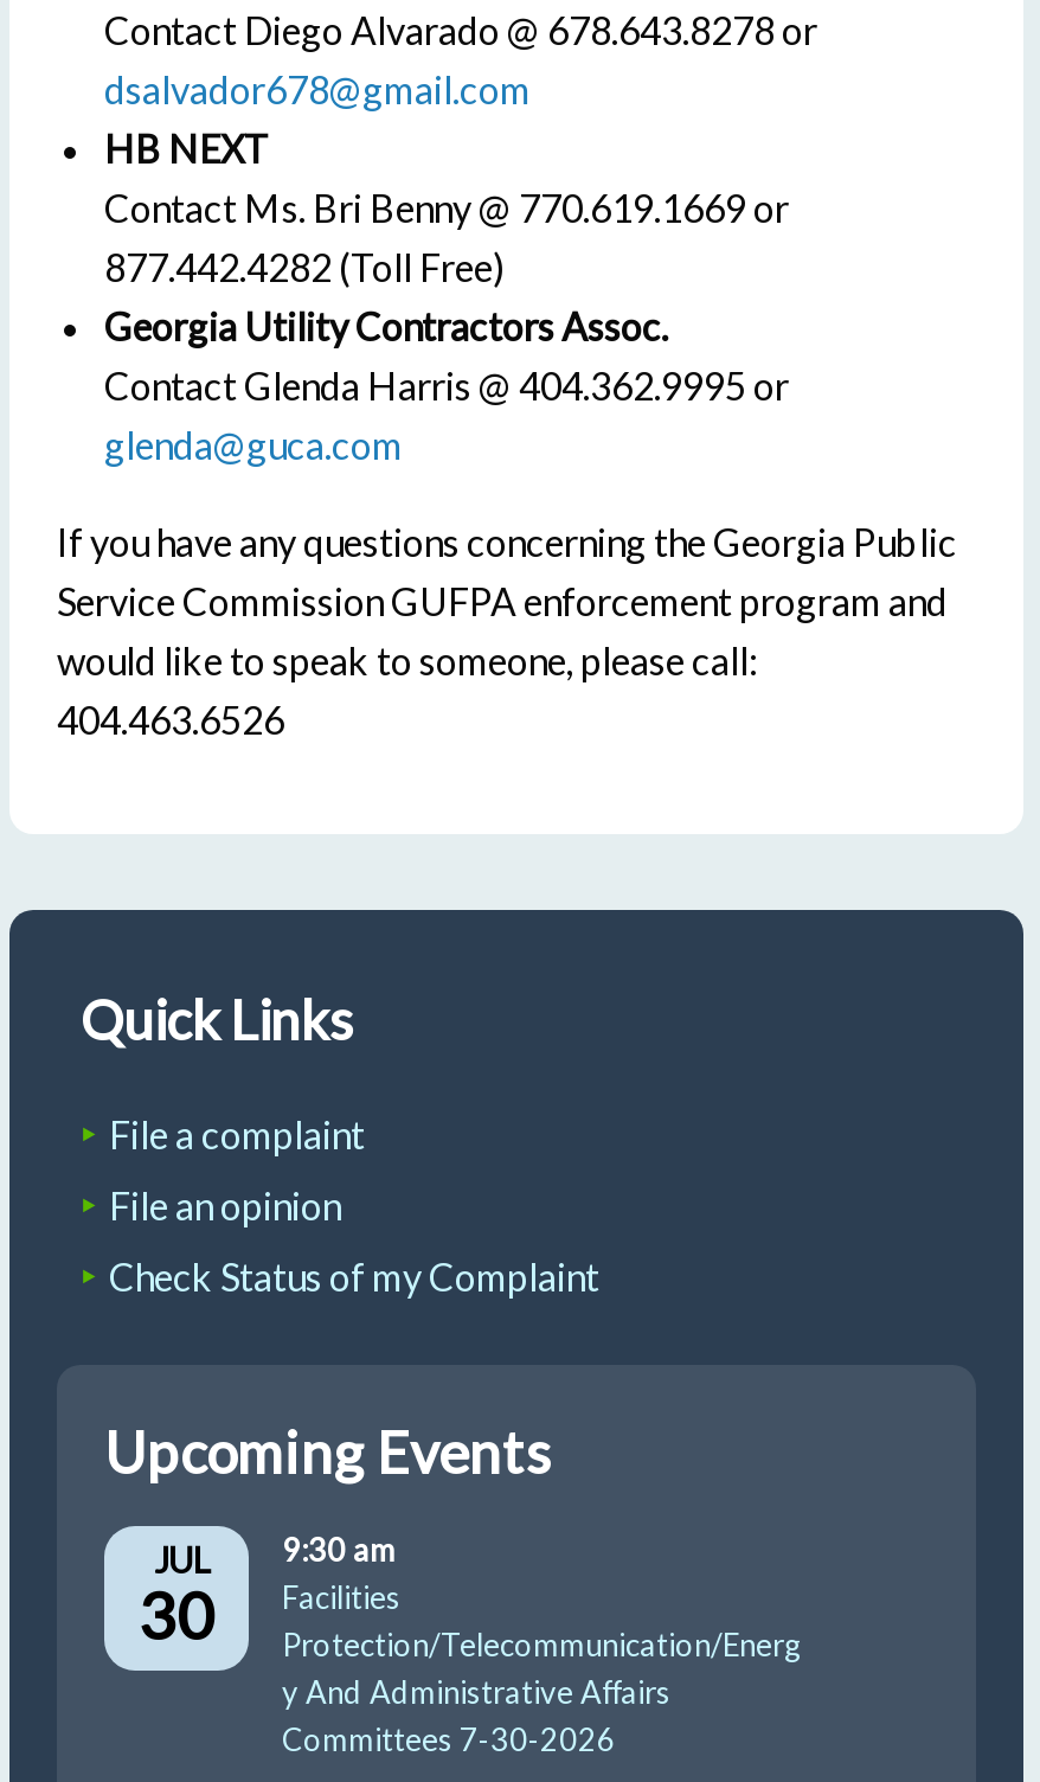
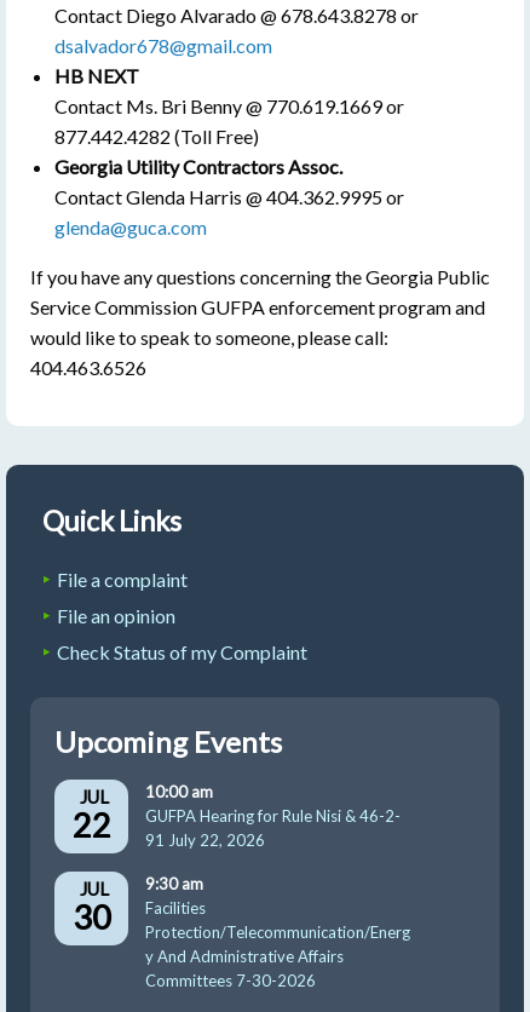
+ 10:00 am
+ GUFPA Hearing for Rule Nisi & 46-2-
+ 91 July 22, 2026
+ JUL

+ 22
